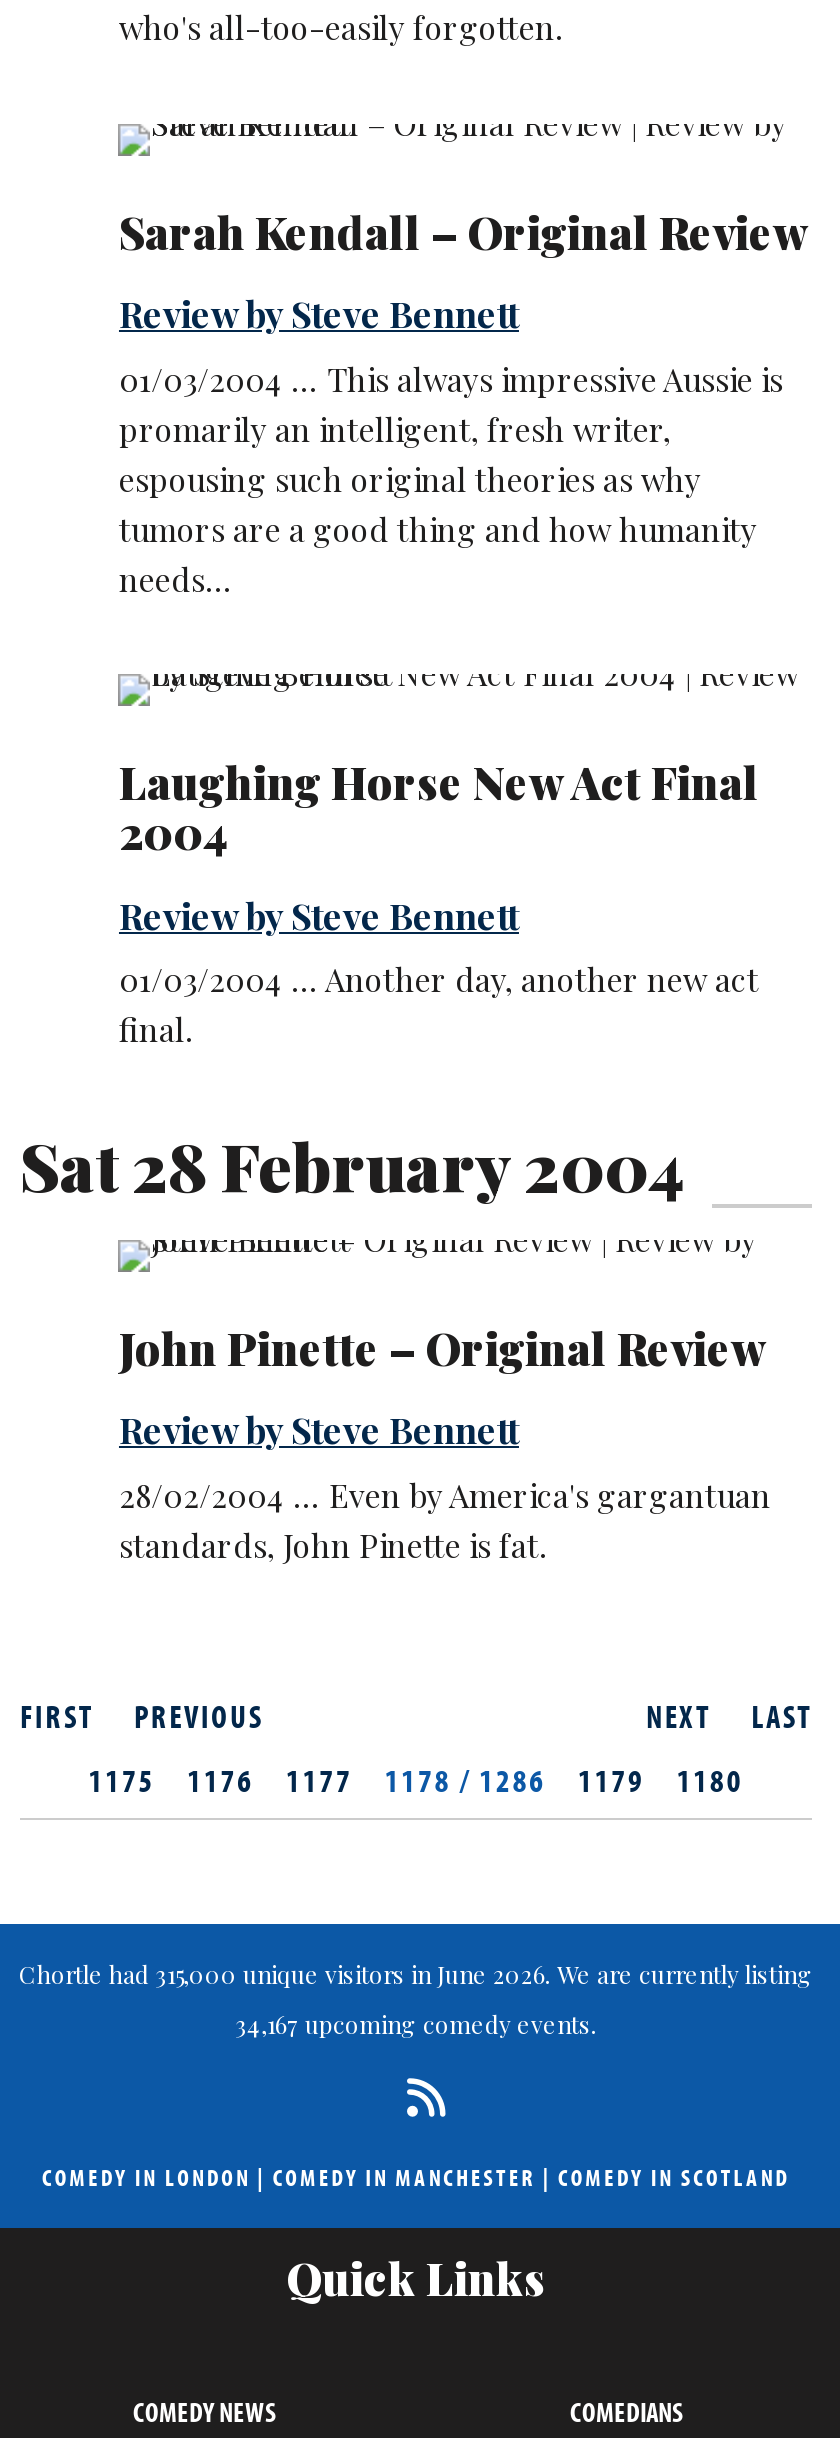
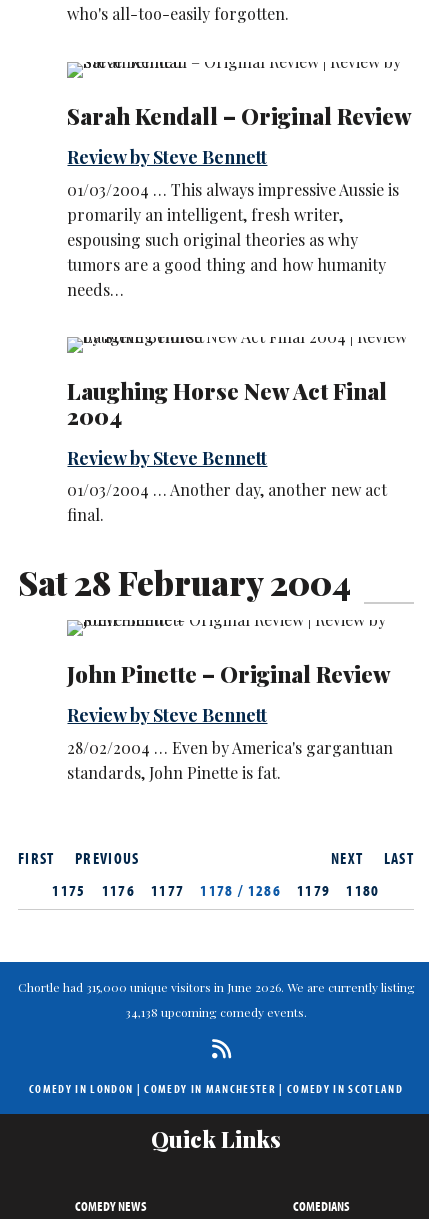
- 34,167 upcoming comedy events.
+ 34,138 upcoming comedy events.
